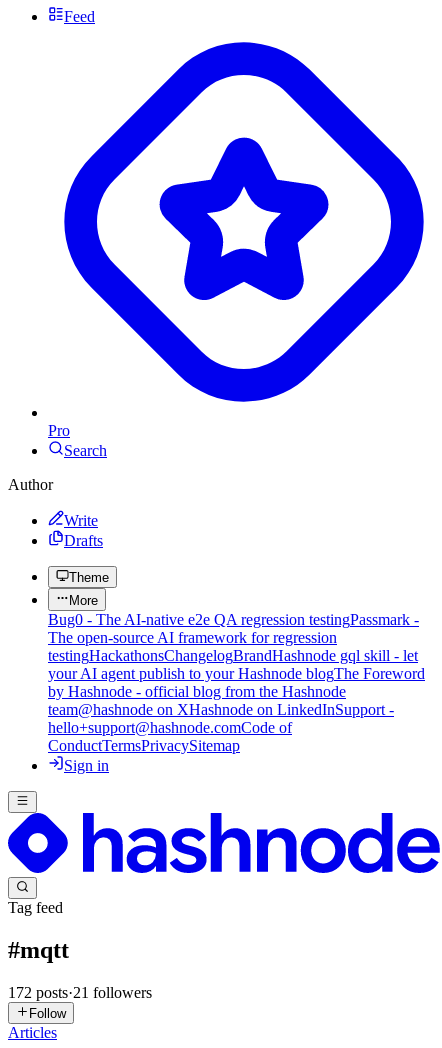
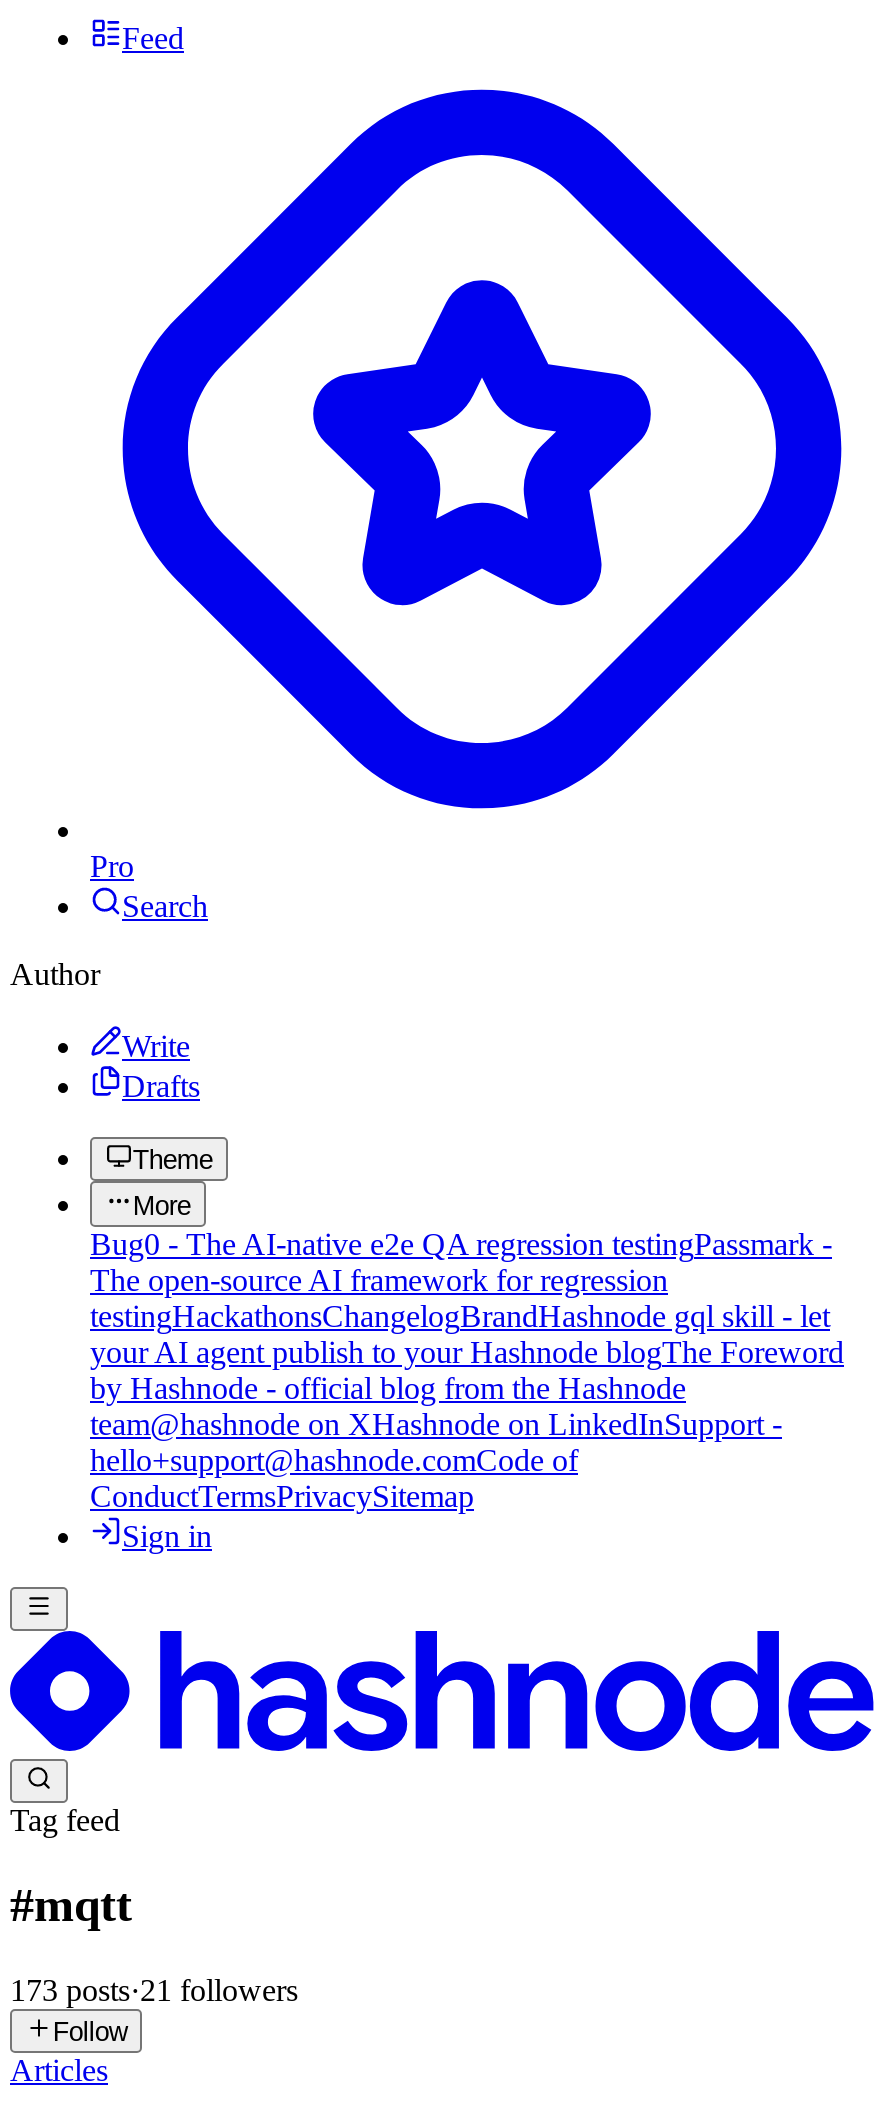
- 172 posts·21 followers
+ 173 posts·21 followers
